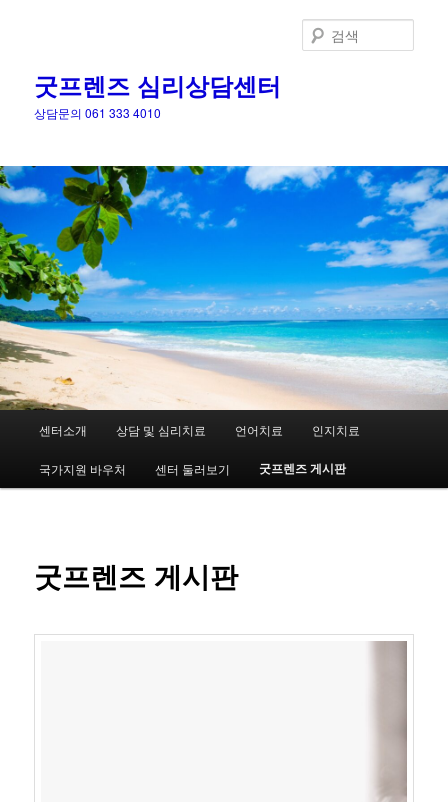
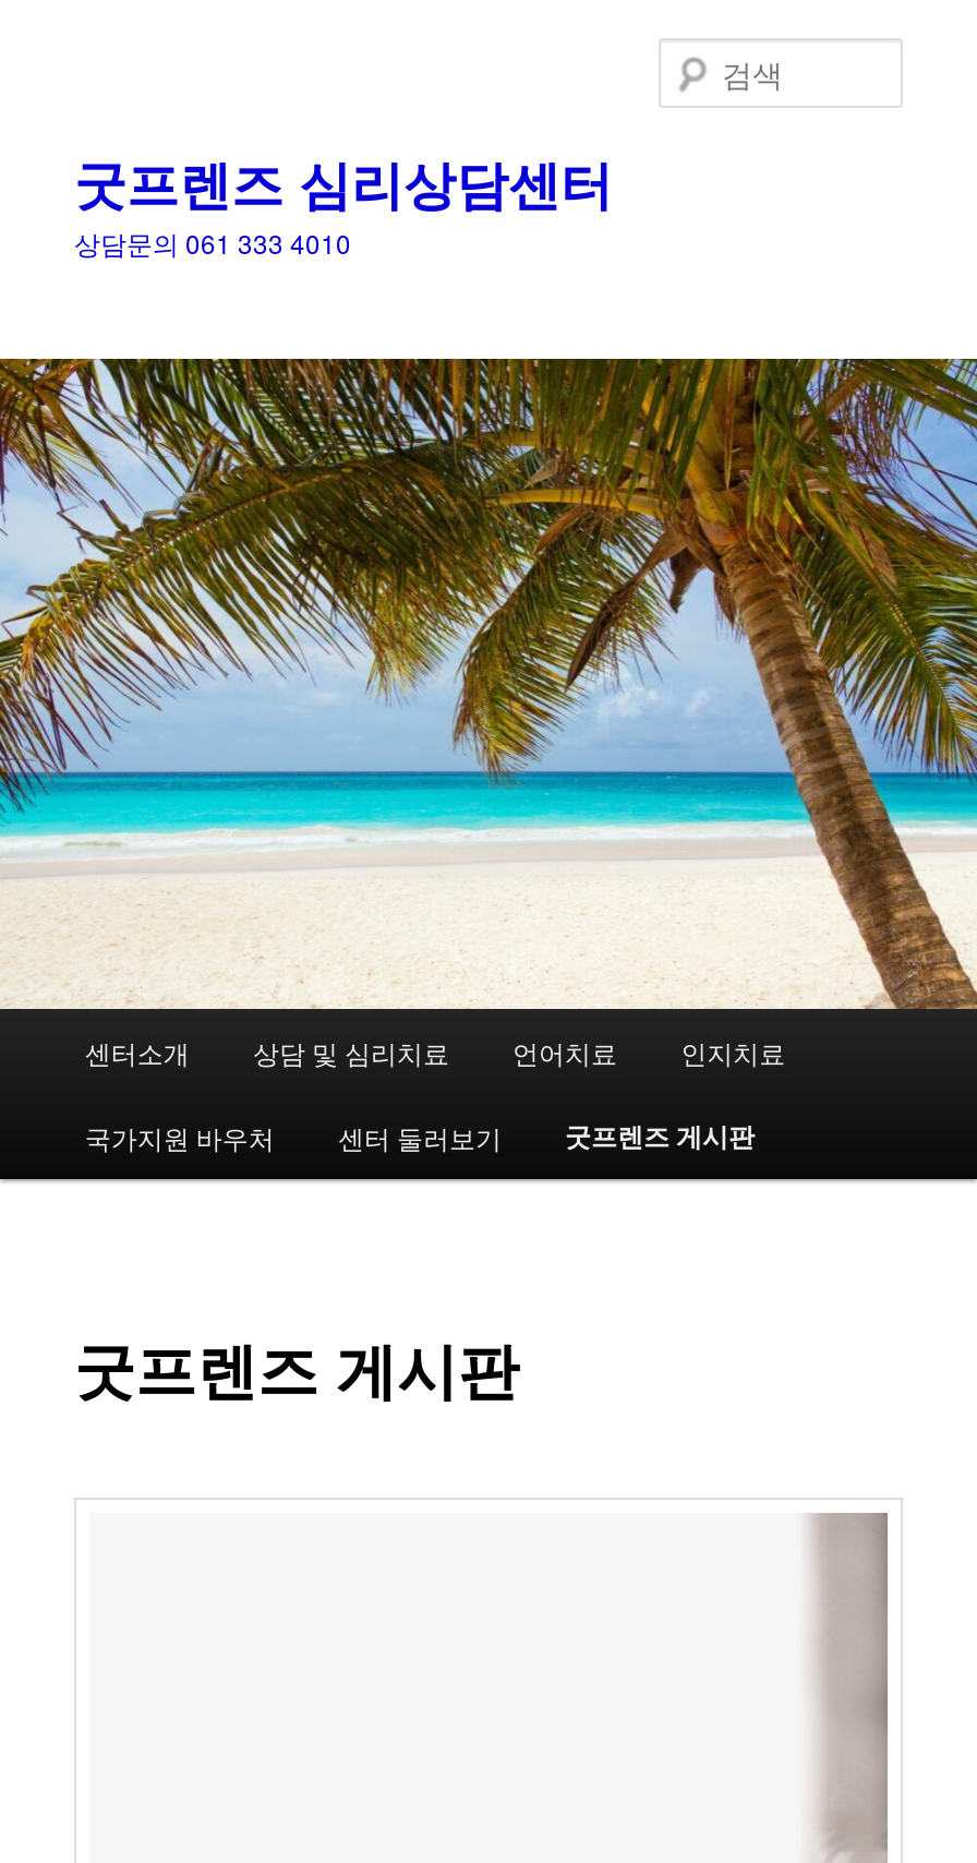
- [image]
+ [image]
